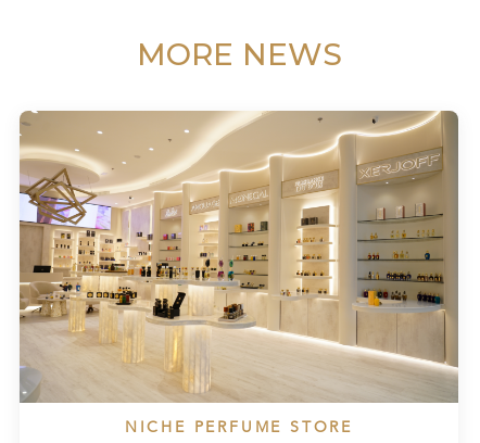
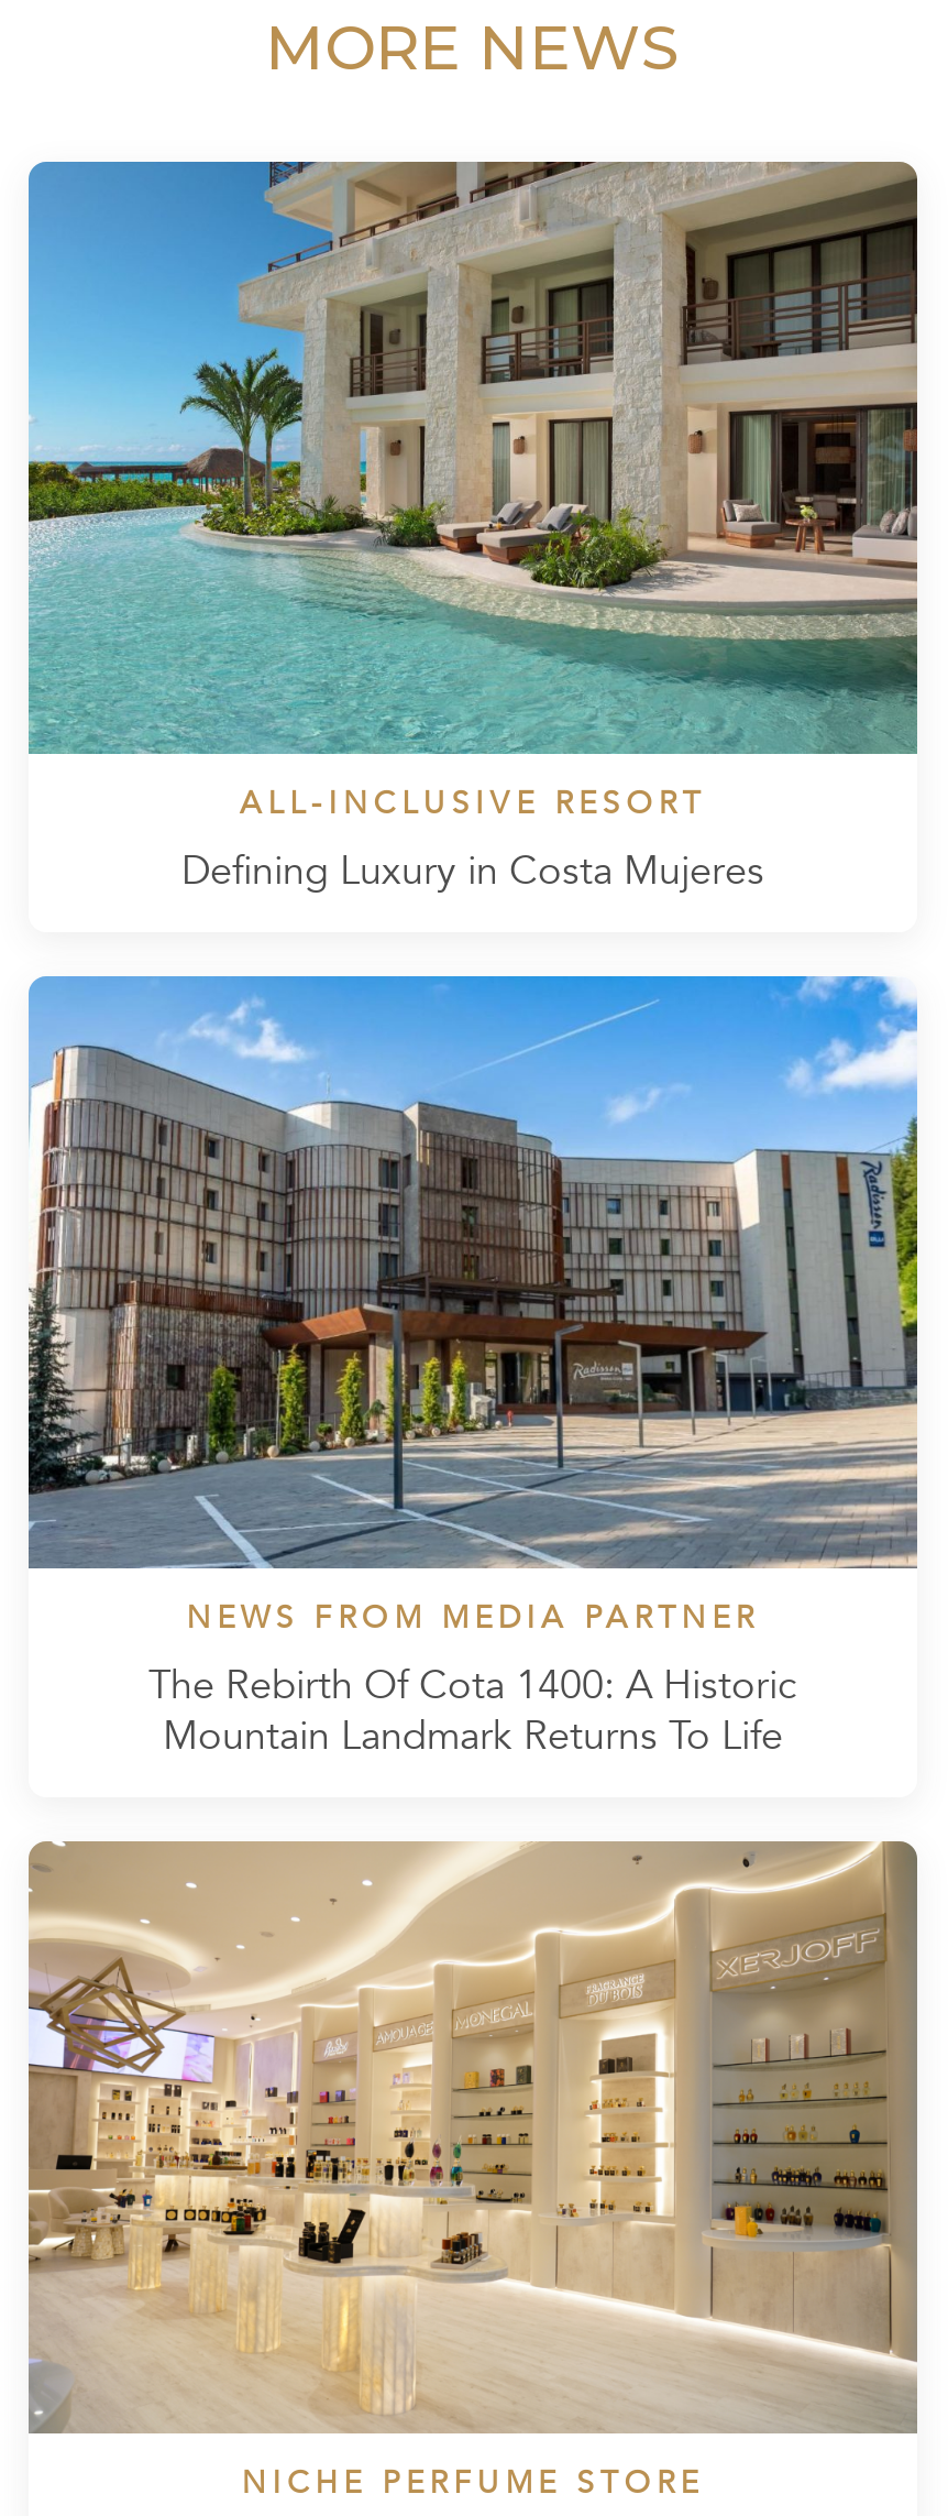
+ [image]
+ ALL-INCLUSIVE RESORT
+ Defining Luxury in Costa Mujeres

+ [image]
+ NEWS FROM MEDIA PARTNER
+ The Rebirth Of Cota 1400: A Historic
+ Mountain Landmark Returns To Life
